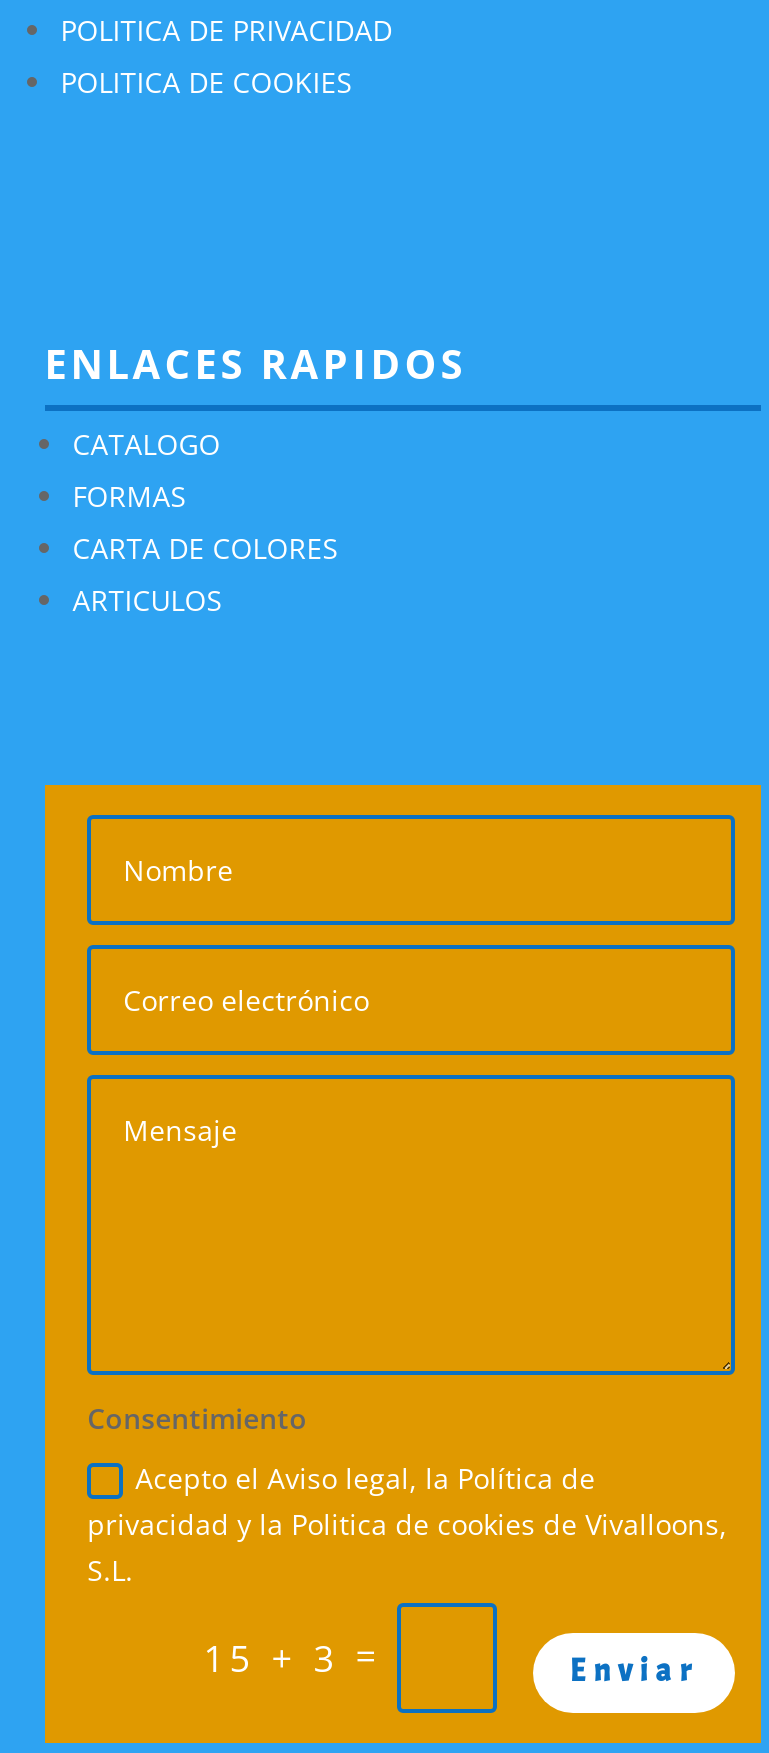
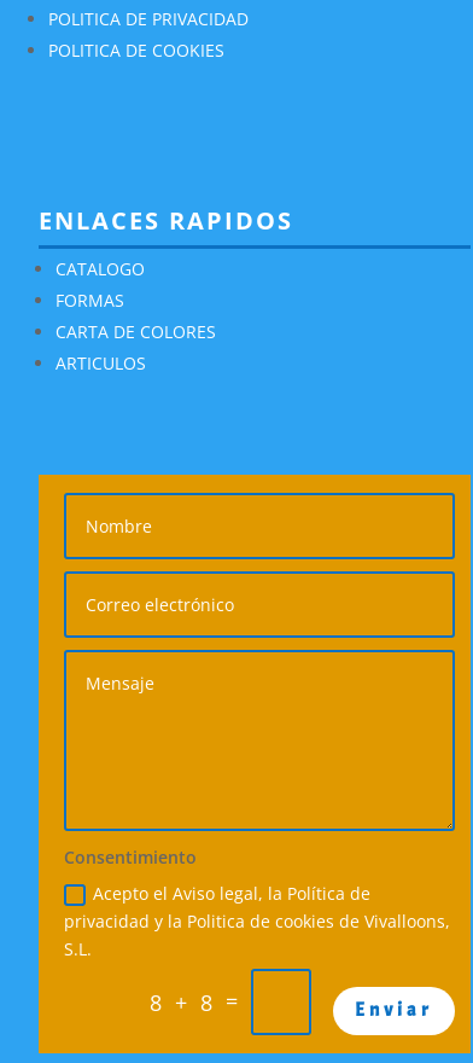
- 15 + 3 =
+ 8 + 8 =
